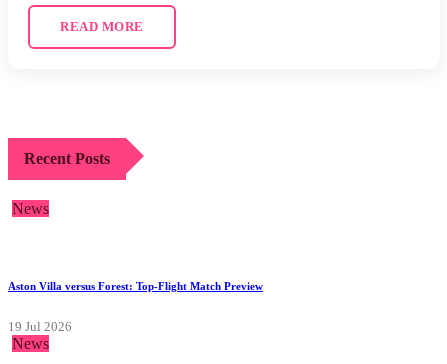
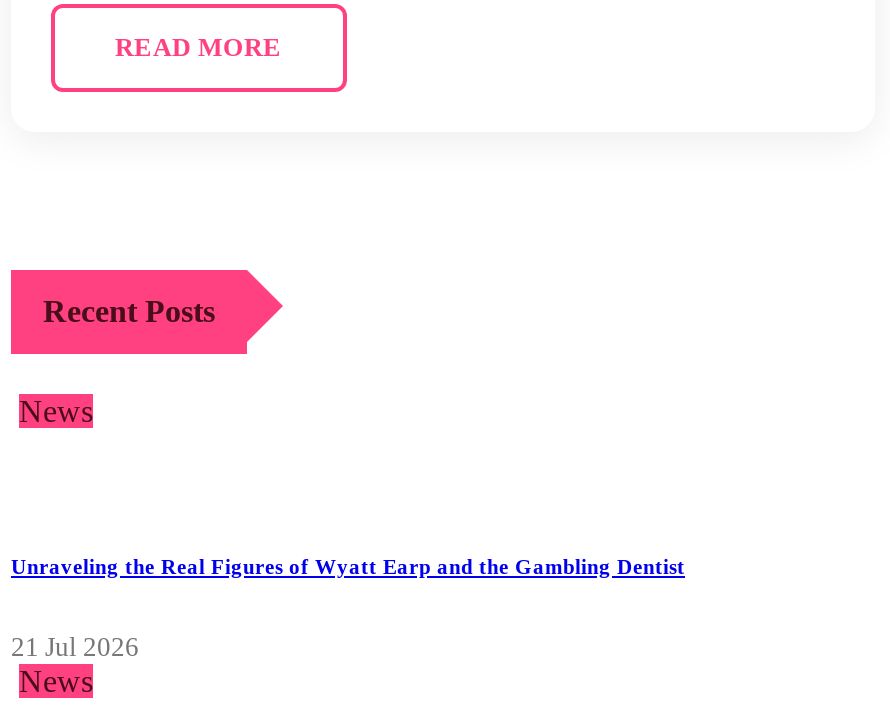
- Aston Villa versus Forest: Top-Flight Match Preview
+ Unraveling the Real Figures of Wyatt Earp and the Gambling Dentist

- 19 Jul 2026
+ 21 Jul 2026
